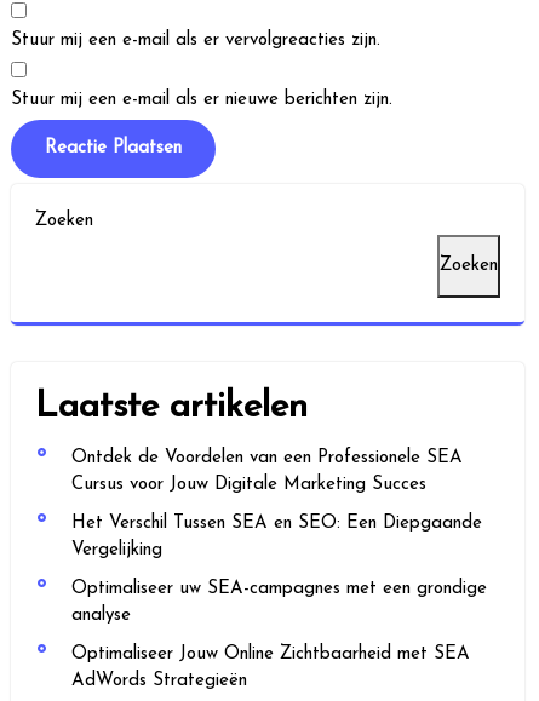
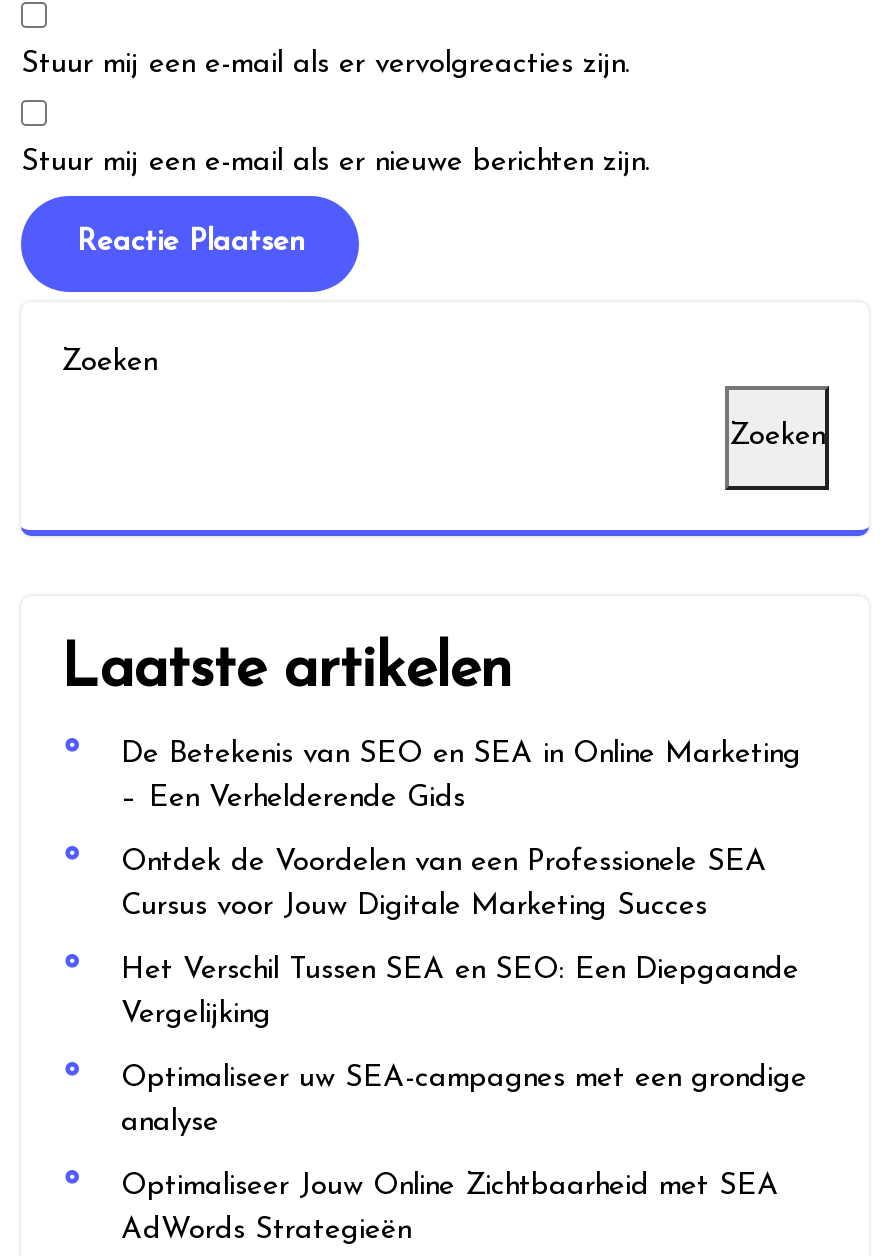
+ De Betekenis van SEO en SEA in Online Marketing
+ – Een Verhelderende Gids
